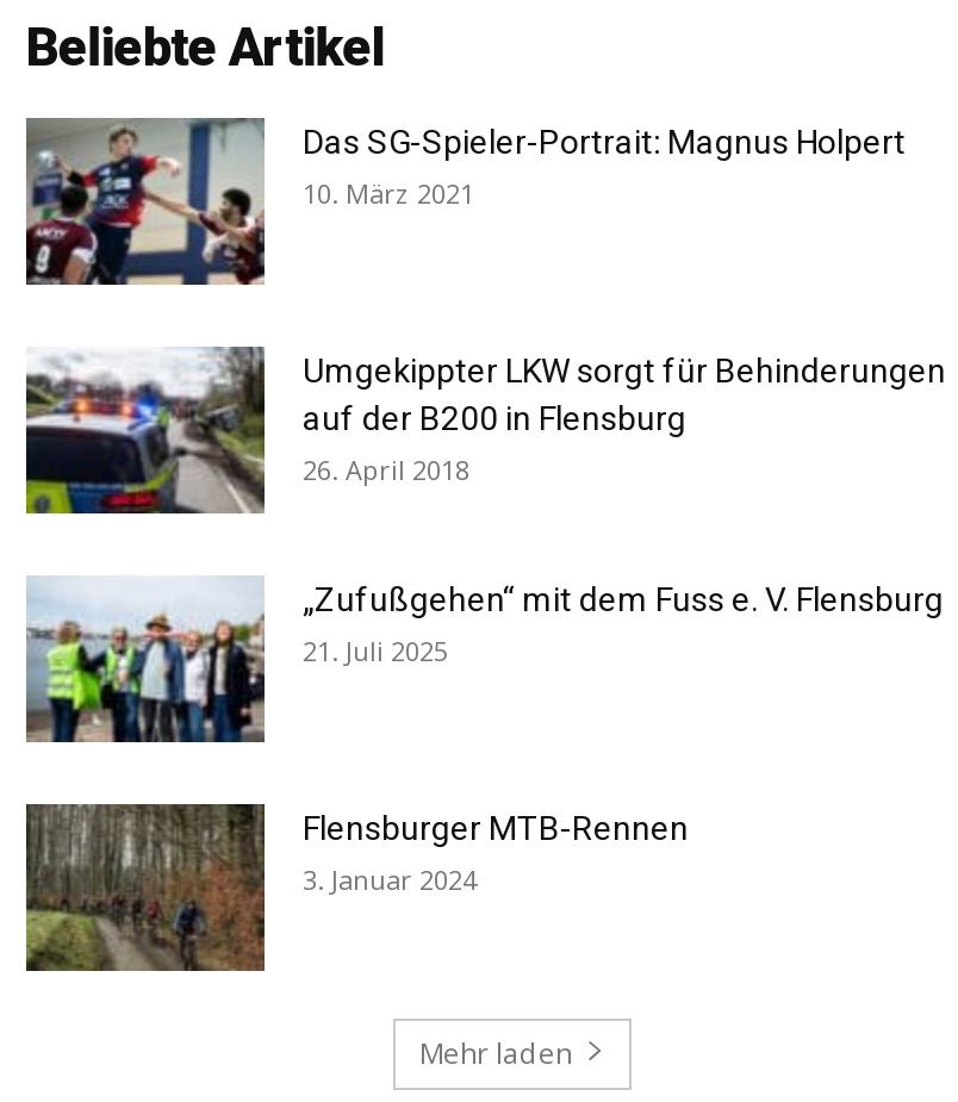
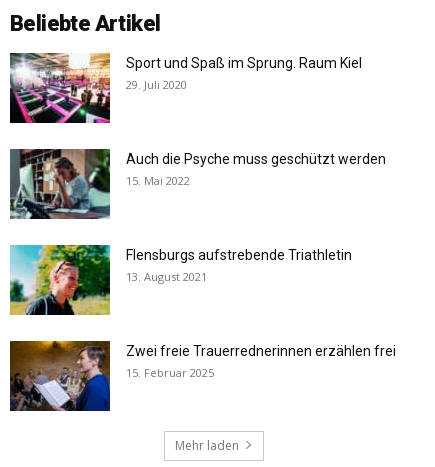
- [image]
- Das SG-Spieler-Portrait: Magnus Holpert
- 10. März 2021
+ [image]
+ Sport und Spaß im Sprung. Raum Kiel
+ 29. Juli 2020

- [image]
- Umgekippter LKW sorgt für Behinderungen
- auf der B200 in Flensburg
- 26. April 2018
+ [image]
+ Auch die Psyche muss geschützt werden
+ 15. Mai 2022

- [image]
- „Zufußgehen“ mit dem Fuss e. V. Flensburg
- 21. Juli 2025
+ [image]
+ Flensburgs aufstrebende Triathletin
+ 13. August 2021

- [image]
- Flensburger MTB-Rennen
- 3. Januar 2024
+ [image]
+ Zwei freie Trauerrednerinnen erzählen frei
+ 15. Februar 2025
